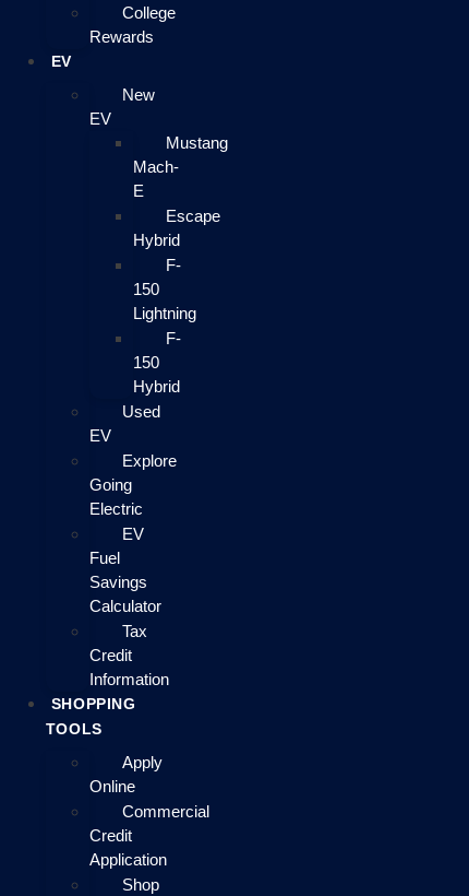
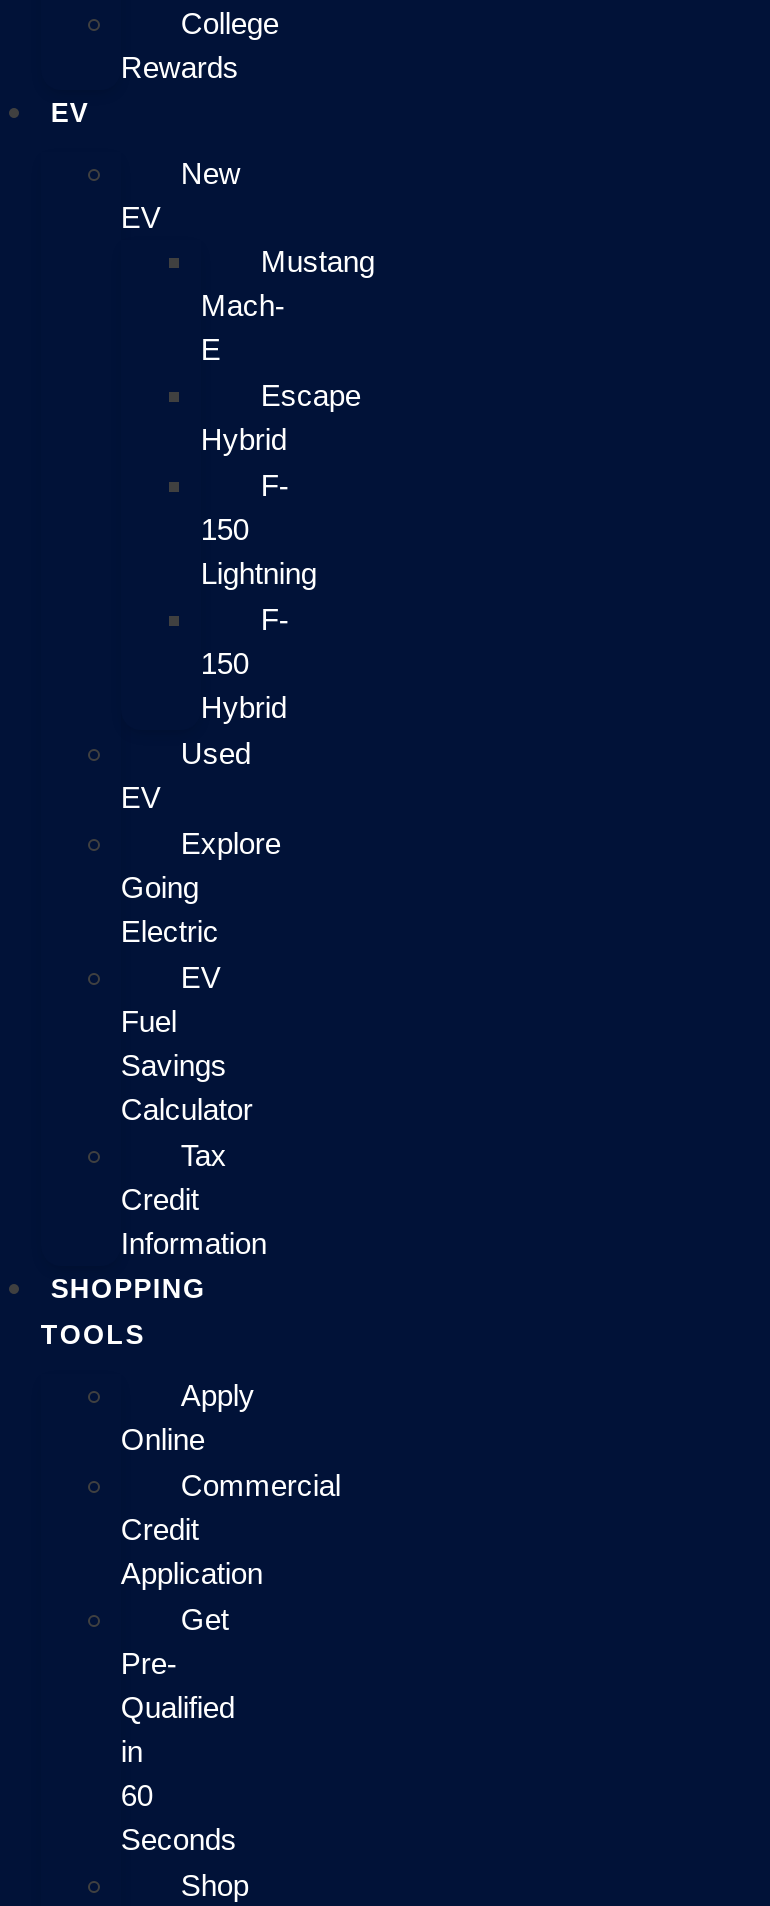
+ Get
+ Pre-
+ Qualified
+ in
+ 60
+ Seconds
